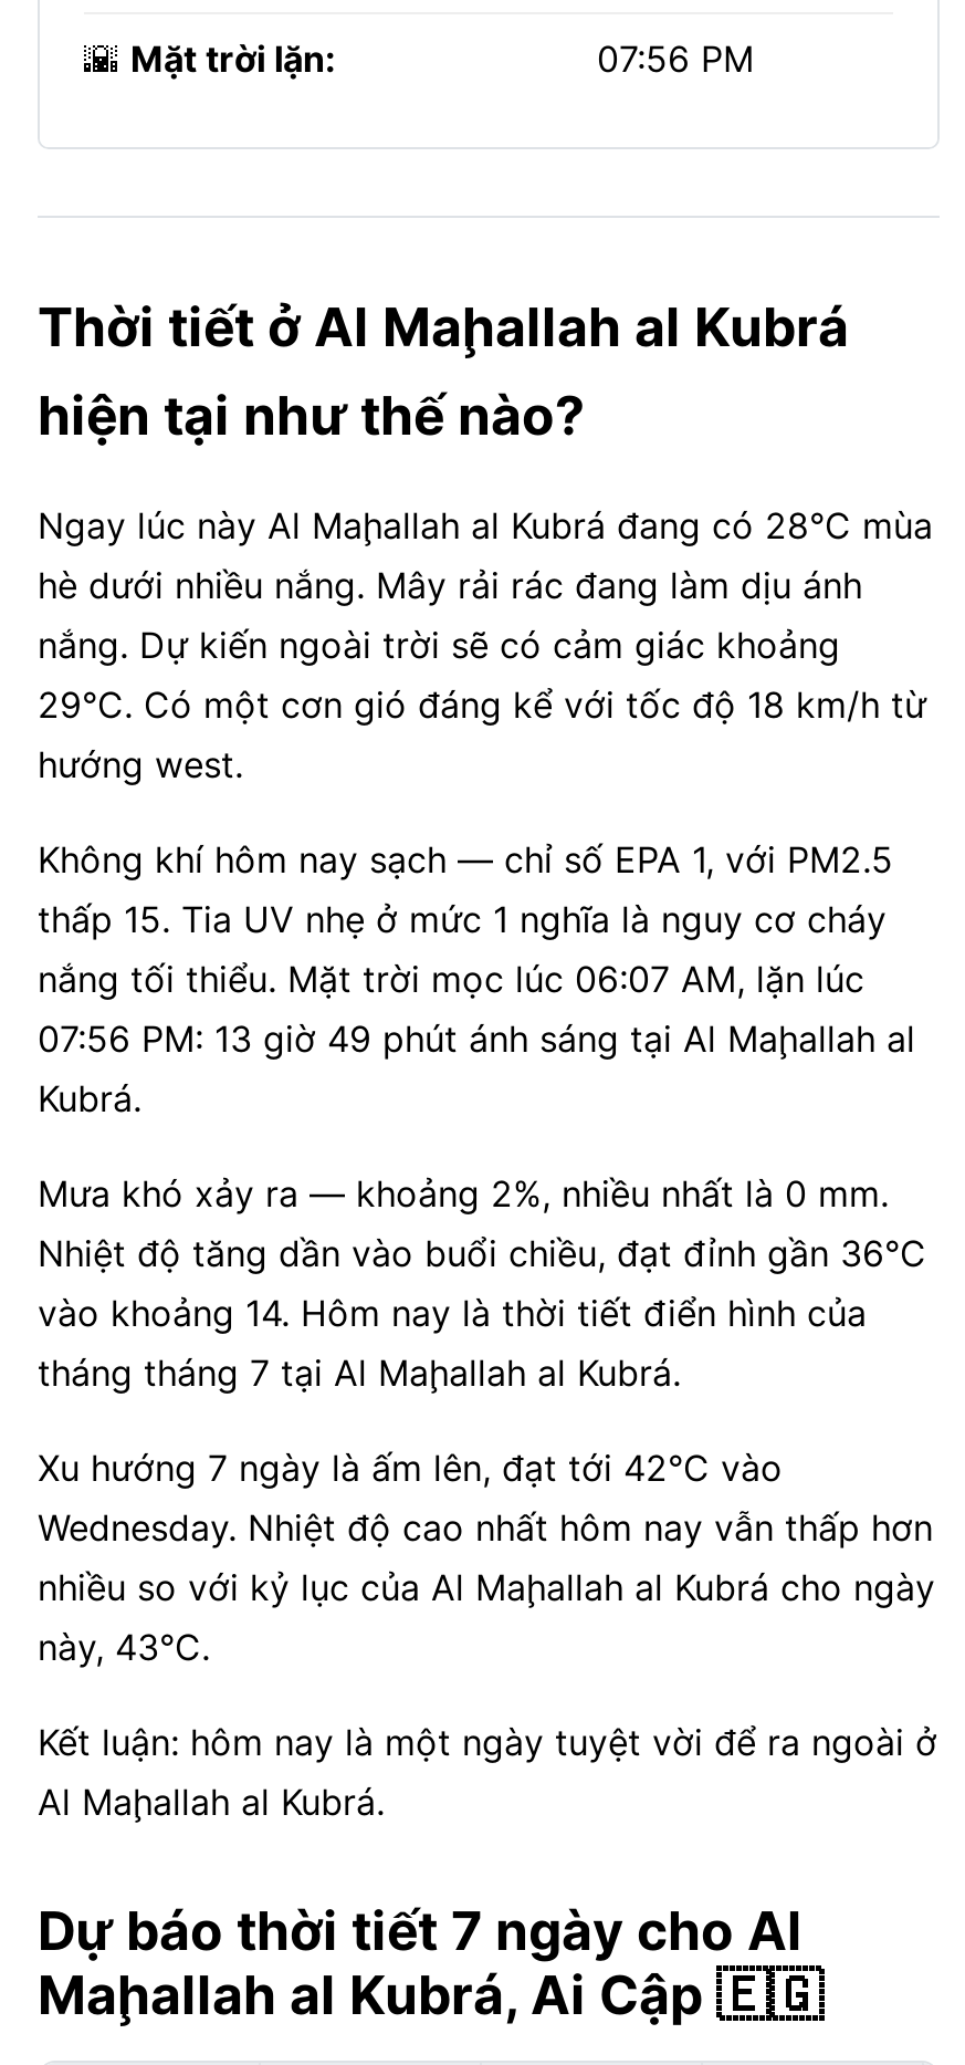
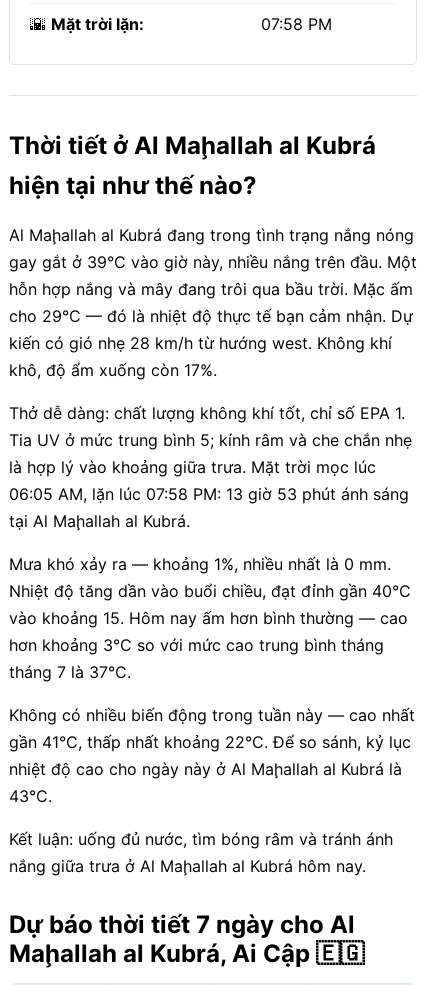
- 07:56 PM
+ 07:58 PM

- Ngay lúc này Al Maḩallah al Kubrá đang có 28°C mùa
- hè dưới nhiều nắng. Mây rải rác đang làm dịu ánh
- nắng. Dự kiến ngoài trời sẽ có cảm giác khoảng
- 29°C. Có một cơn gió đáng kể với tốc độ 18 km/h từ
- hướng west.
+ Al Maḩallah al Kubrá đang trong tình trạng nắng nóng
+ gay gắt ở 39°C vào giờ này, nhiều nắng trên đầu. Một
+ hỗn hợp nắng và mây đang trôi qua bầu trời. Mặc ấm
+ cho 29°C — đó là nhiệt độ thực tế bạn cảm nhận. Dự
+ kiến có gió nhẹ 28 km/h từ hướng west. Không khí
+ khô, độ ẩm xuống còn 17%.

- Không khí hôm nay sạch — chỉ số EPA 1, với PM2.5
- thấp 15. Tia UV nhẹ ở mức 1 nghĩa là nguy cơ cháy
- nắng tối thiểu. Mặt trời mọc lúc 06:07 AM, lặn lúc
- 07:56 PM: 13 giờ 49 phút ánh sáng tại Al Maḩallah al
- Kubrá.
+ Thở dễ dàng: chất lượng không khí tốt, chỉ số EPA 1.
+ Tia UV ở mức trung bình 5; kính râm và che chắn nhẹ
+ là hợp lý vào khoảng giữa trưa. Mặt trời mọc lúc
+ 06:05 AM, lặn lúc 07:58 PM: 13 giờ 53 phút ánh sáng
+ tại Al Maḩallah al Kubrá.

- Mưa khó xảy ra — khoảng 2%, nhiều nhất là 0 mm.
- Nhiệt độ tăng dần vào buổi chiều, đạt đỉnh gần 36°C
- vào khoảng 14. Hôm nay là thời tiết điển hình của
- tháng tháng 7 tại Al Maḩallah al Kubrá.
+ Mưa khó xảy ra — khoảng 1%, nhiều nhất là 0 mm.
+ Nhiệt độ tăng dần vào buổi chiều, đạt đỉnh gần 40°C
+ vào khoảng 15. Hôm nay ấm hơn bình thường — cao
+ hơn khoảng 3°C so với mức cao trung bình tháng
+ tháng 7 là 37°C.

- Xu hướng 7 ngày là ấm lên, đạt tới 42°C vào
- Wednesday. Nhiệt độ cao nhất hôm nay vẫn thấp hơn
- nhiều so với kỷ lục của Al Maḩallah al Kubrá cho ngày
- này, 43°C.
+ Không có nhiều biến động trong tuần này — cao nhất
+ gần 41°C, thấp nhất khoảng 22°C. Để so sánh, kỷ lục
+ nhiệt độ cao cho ngày này ở Al Maḩallah al Kubrá là
+ 43°C.

- Kết luận: hôm nay là một ngày tuyệt vời để ra ngoài ở
- Al Maḩallah al Kubrá.
+ Kết luận: uống đủ nước, tìm bóng râm và tránh ánh
+ nắng giữa trưa ở Al Maḩallah al Kubrá hôm nay.
